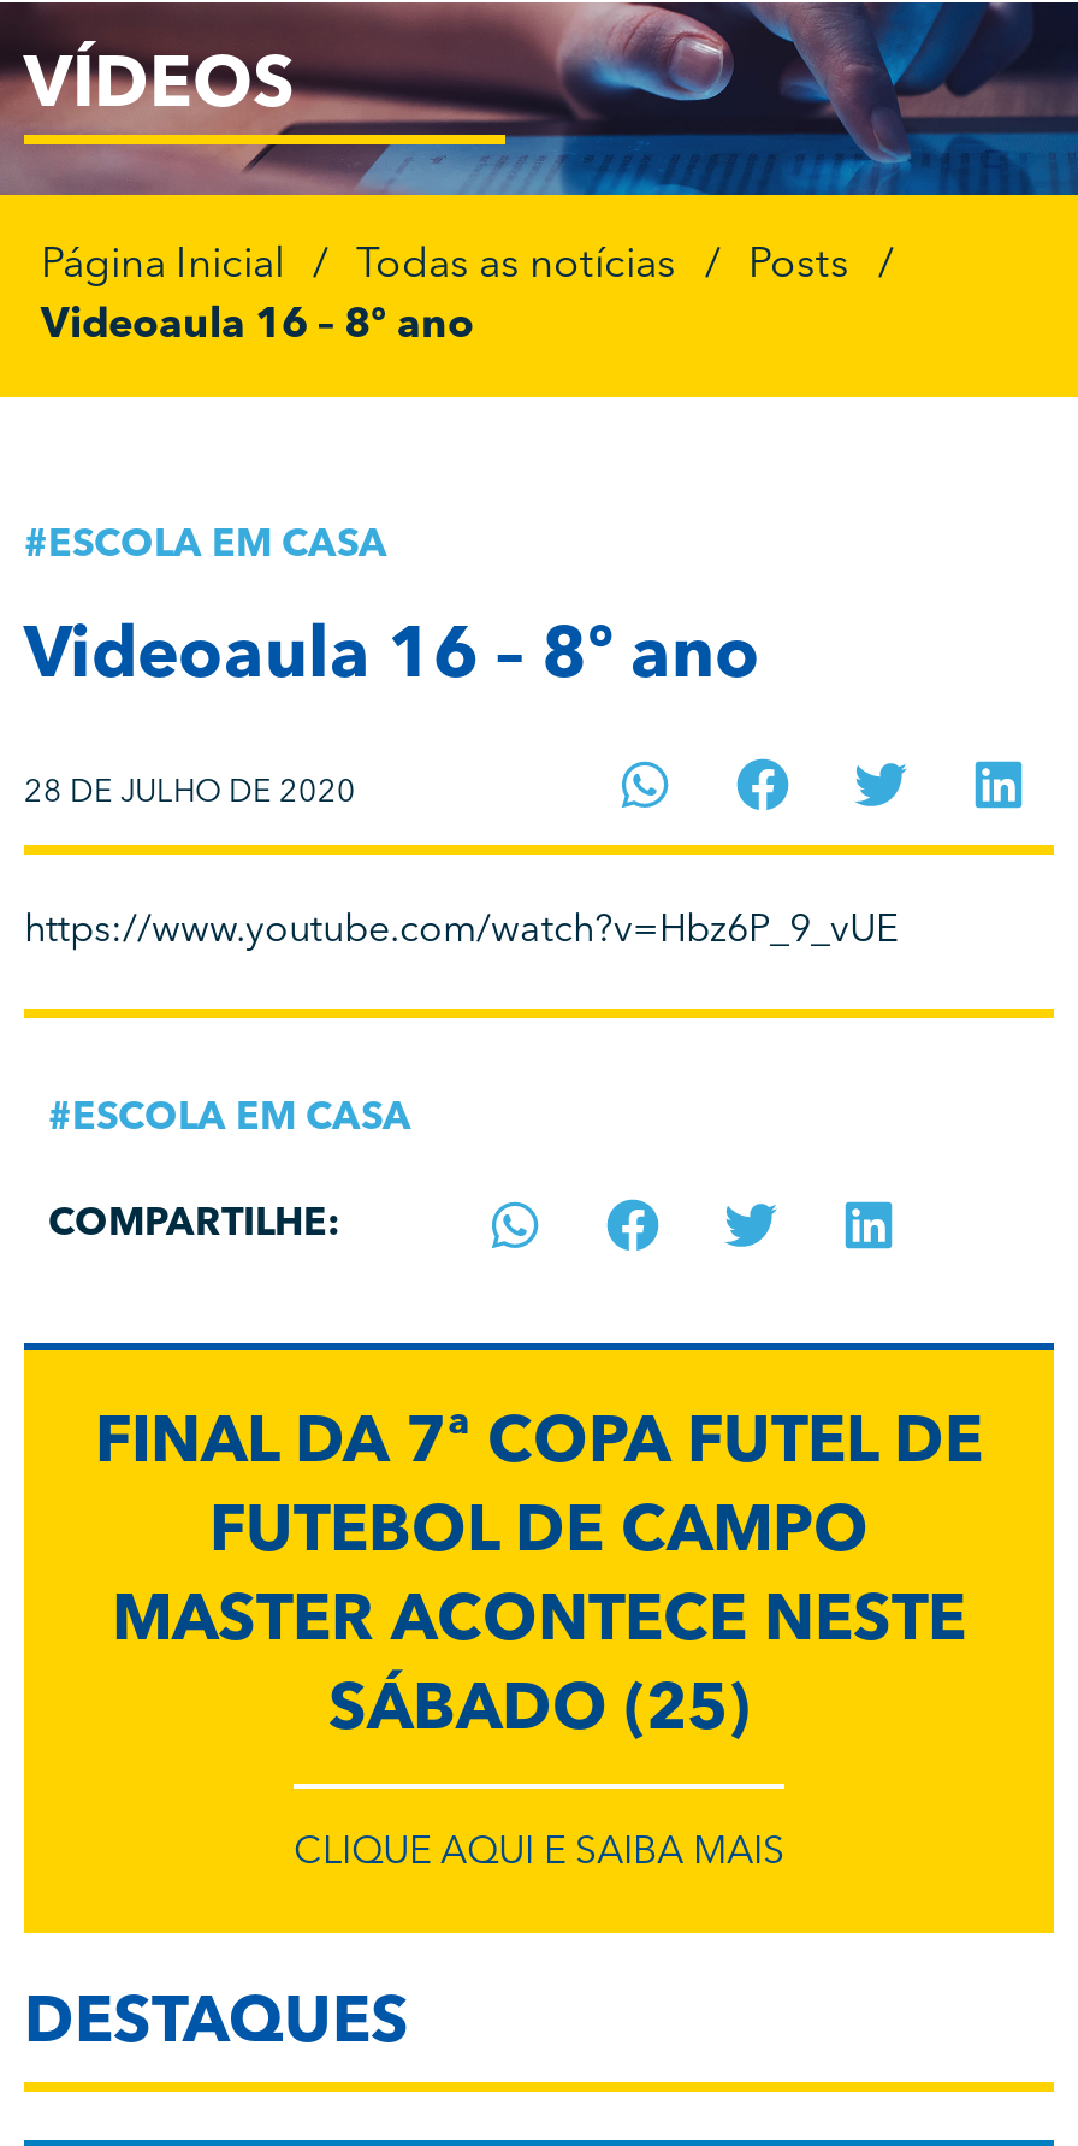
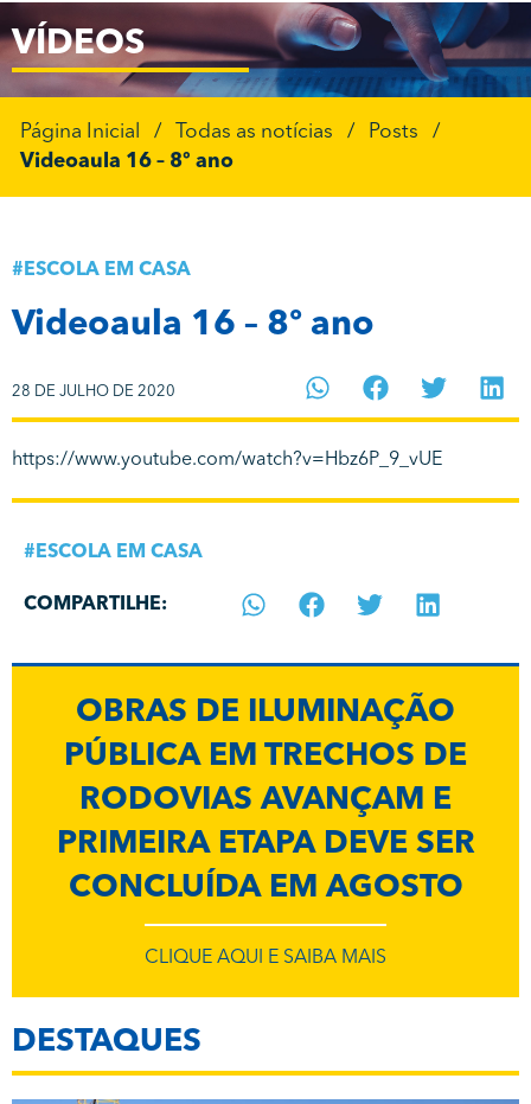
- FINAL DA 7ª COPA FUTEL DE
- FUTEBOL DE CAMPO
- MASTER ACONTECE NESTE
- SÁBADO (25)
+ OBRAS DE ILUMINAÇÃO
+ PÚBLICA EM TRECHOS DE
+ RODOVIAS AVANÇAM E
+ PRIMEIRA ETAPA DEVE SER
+ CONCLUÍDA EM AGOSTO
